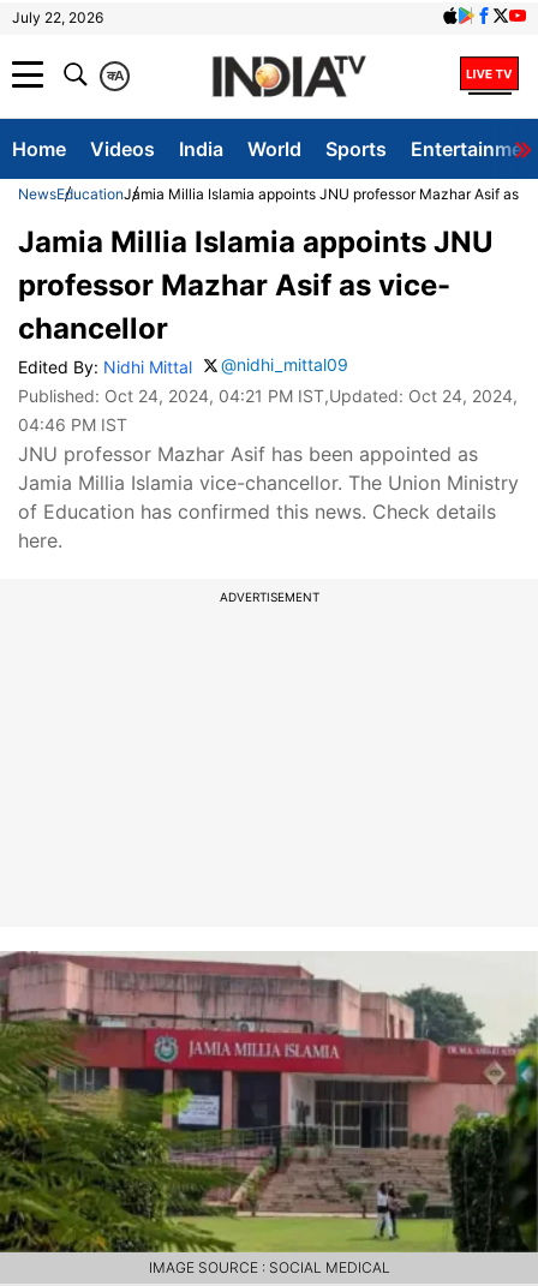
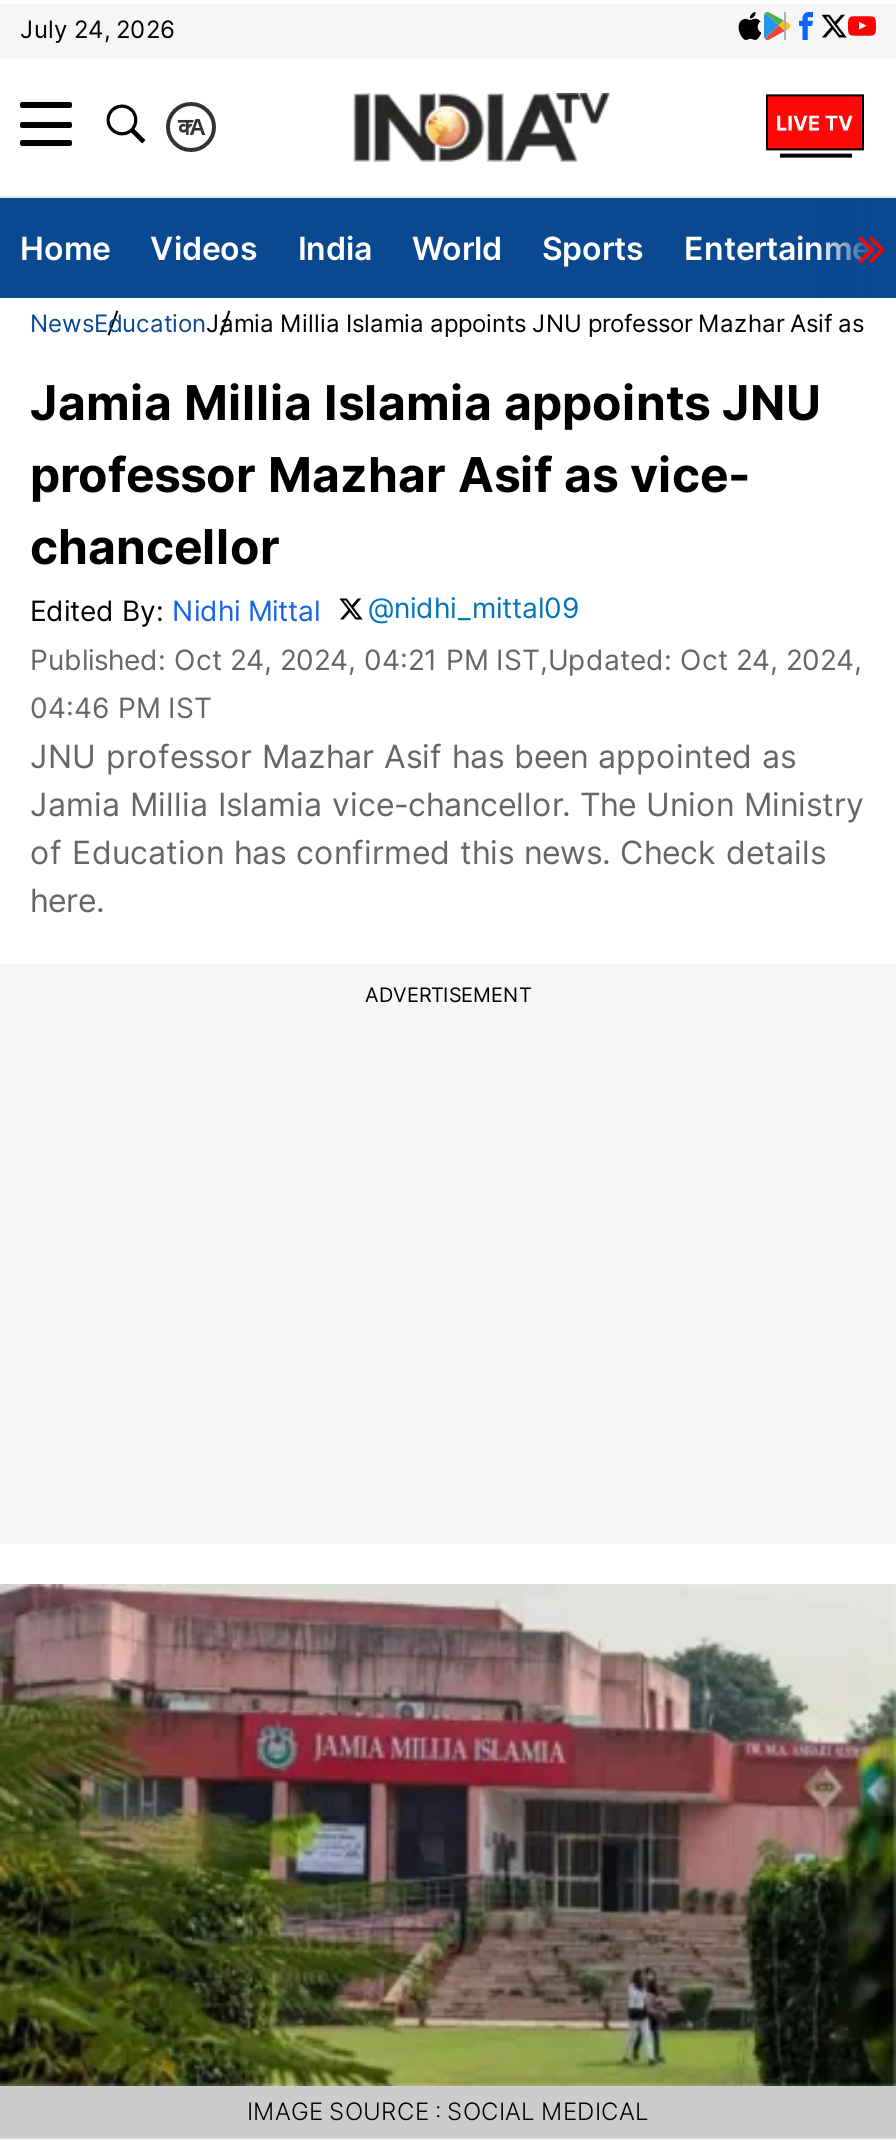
- July 22, 2026
+ July 24, 2026
